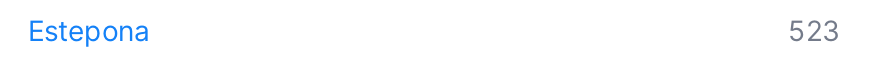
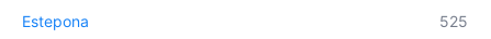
- 523
+ 525
